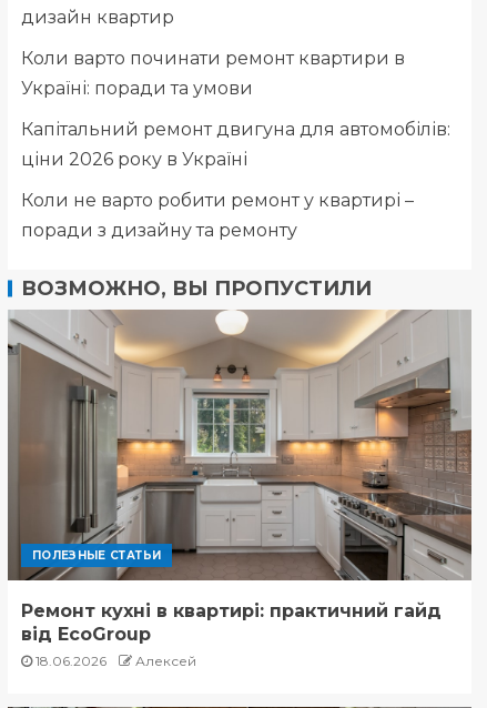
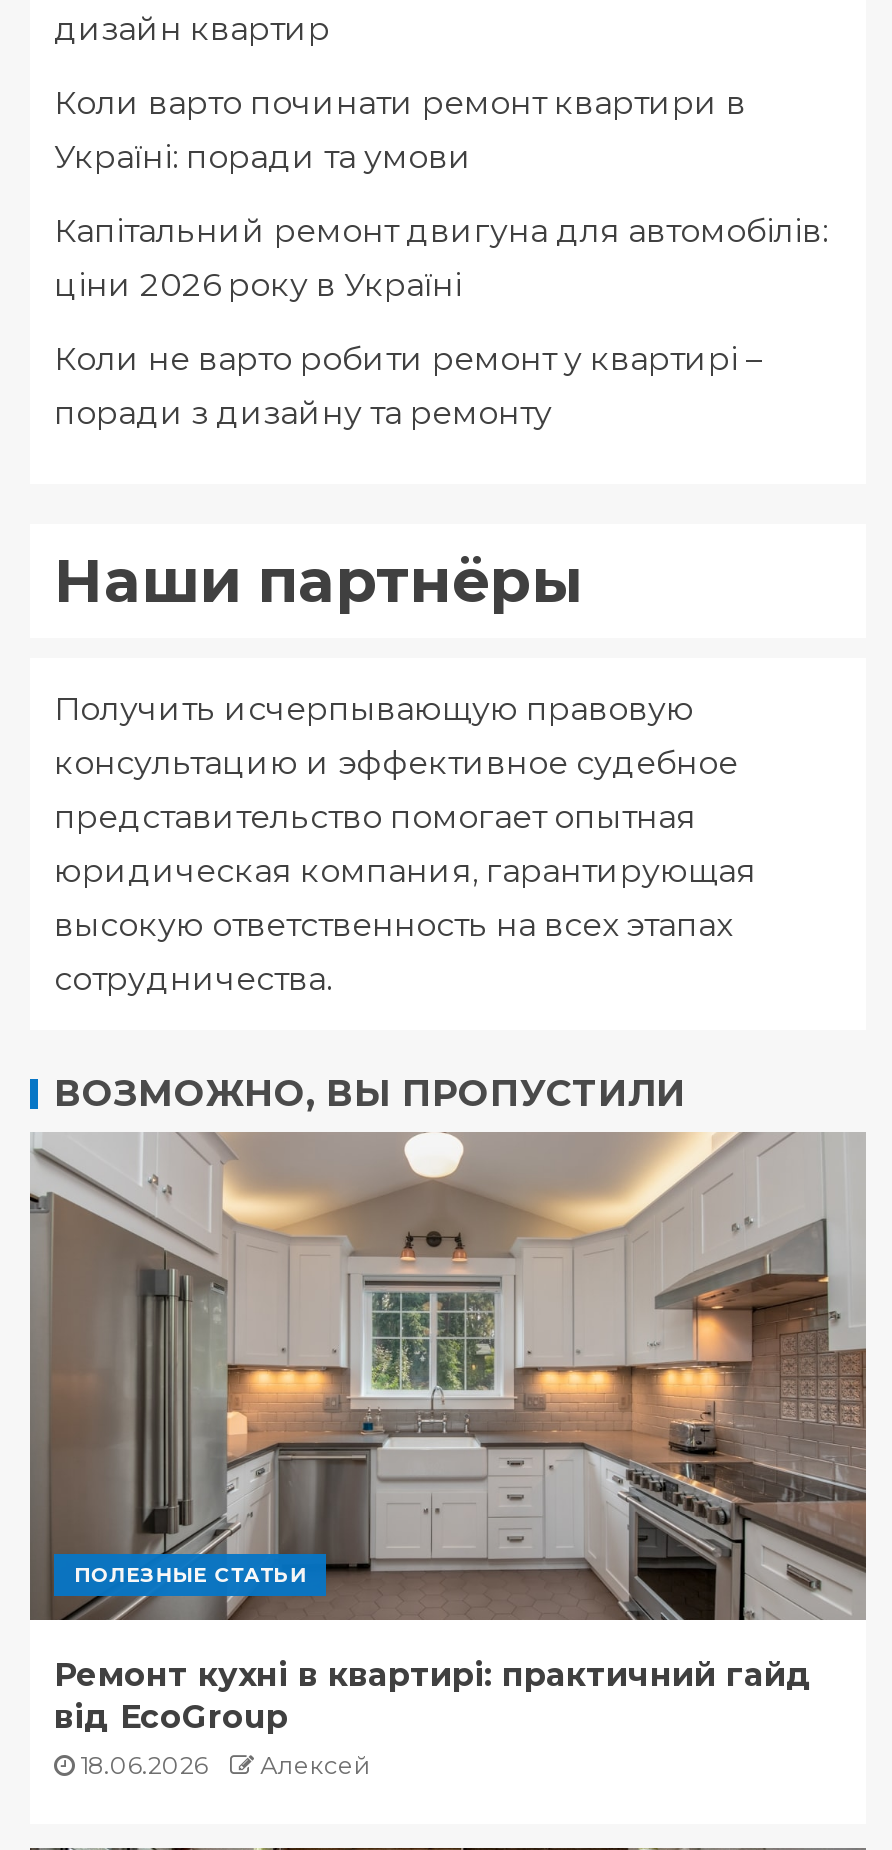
+ Наши партнёры
+ Получить исчерпывающую правовую
+ консультацию и эффективное судебное
+ представительство помогает опытная
+ юридическая компания, гарантирующая
+ высокую ответственность на всех этапах
+ сотрудничества.
